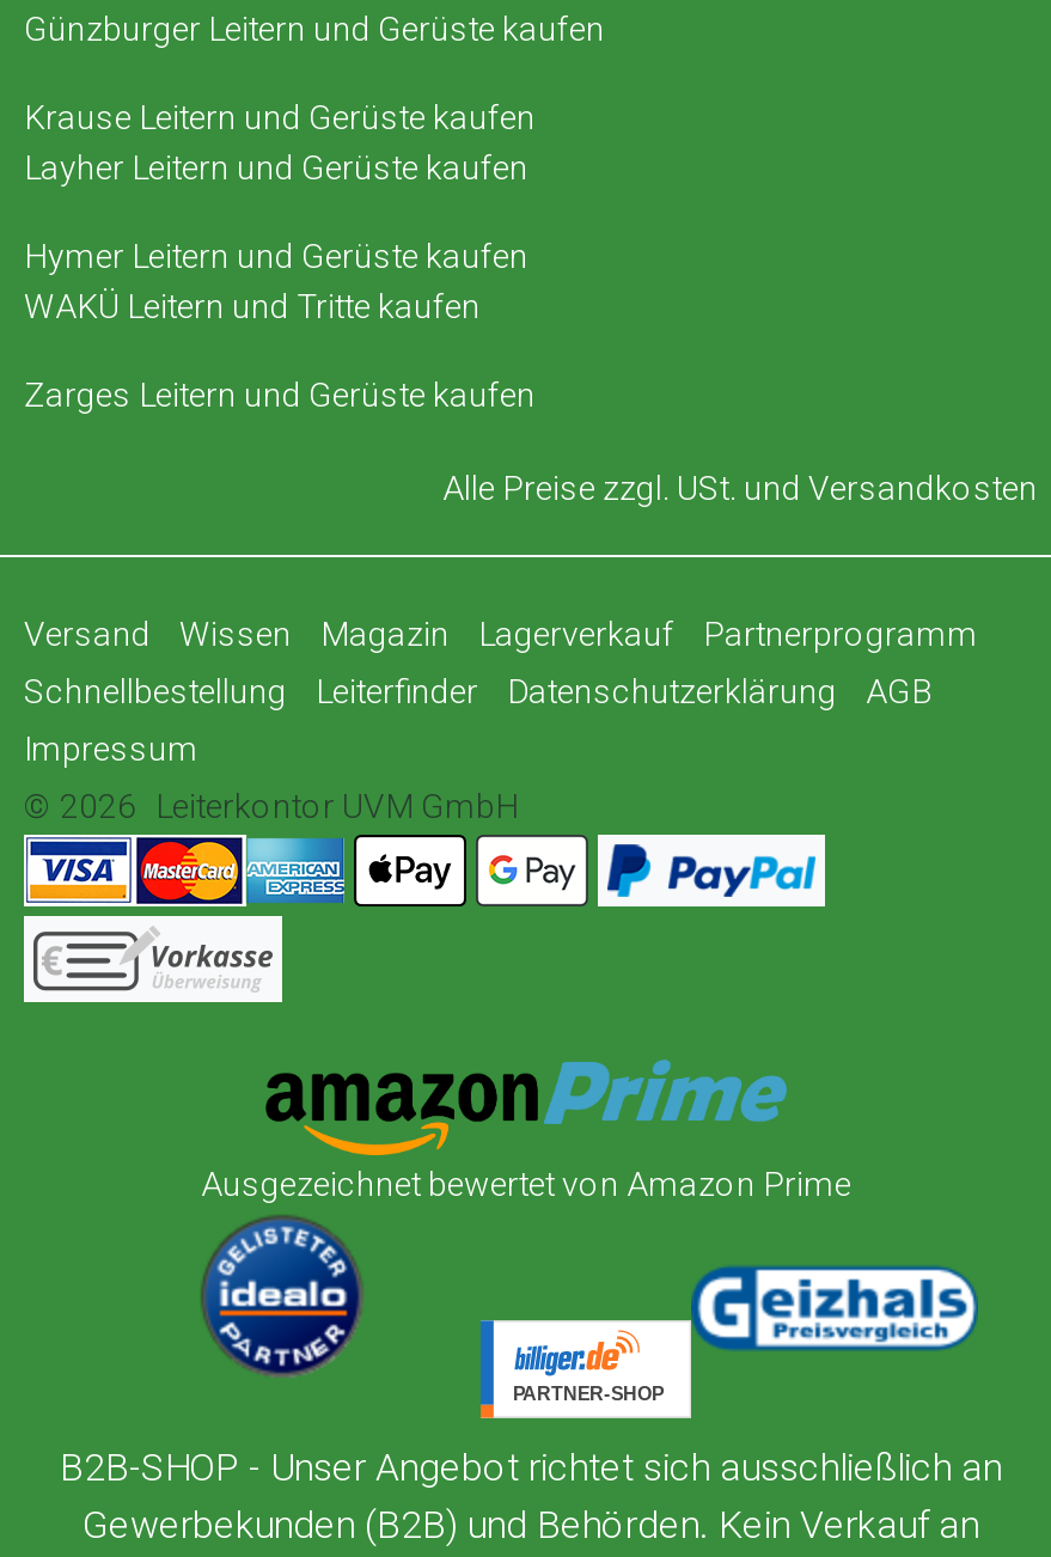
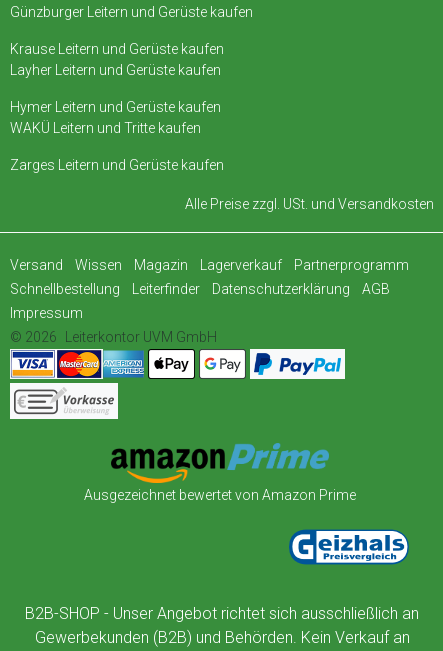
- [image]

- [image]
